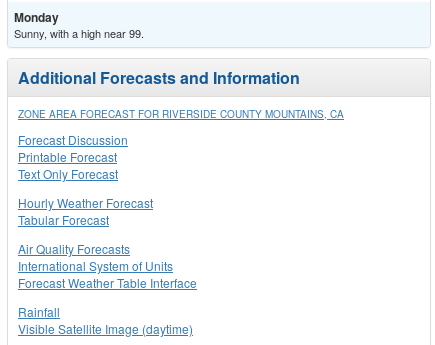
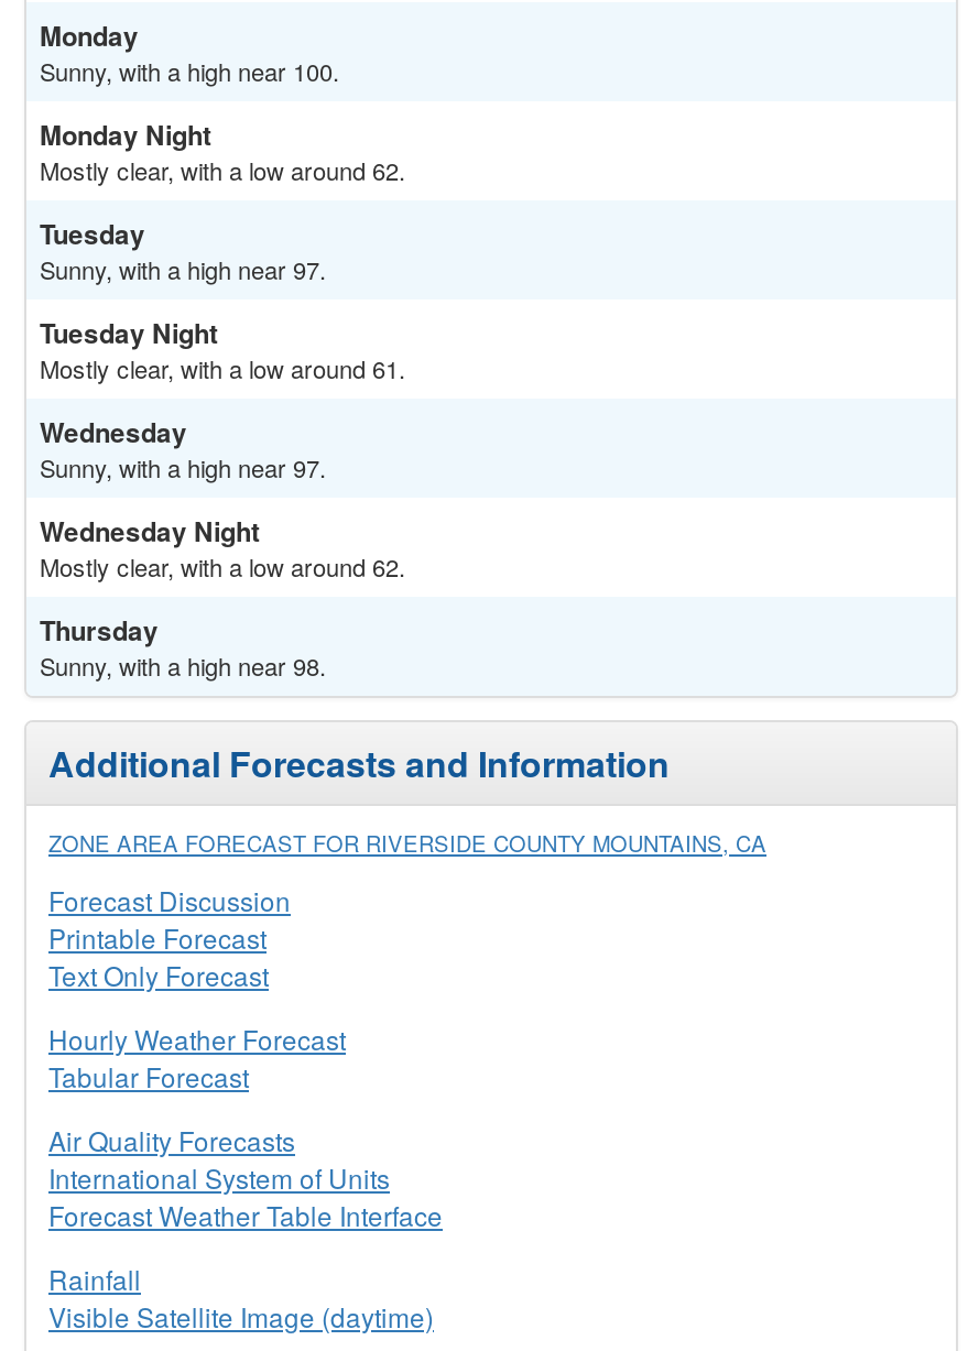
- Sunny, with a high near 99.
+ Sunny, with a high near 100.
+ Monday Night
+ Mostly clear, with a low around 62.
+ Tuesday
+ Sunny, with a high near 97.
+ Tuesday Night
+ Mostly clear, with a low around 61.
+ Wednesday
+ Sunny, with a high near 97.
+ Wednesday Night
+ Mostly clear, with a low around 62.
+ Thursday
+ Sunny, with a high near 98.
